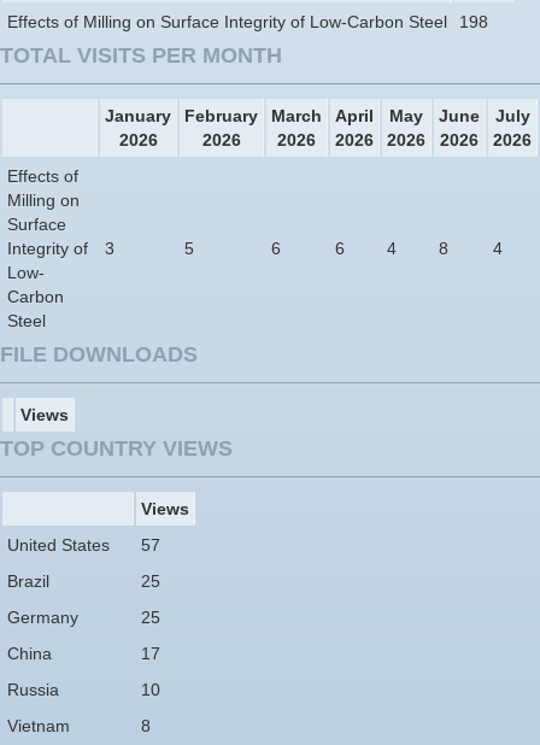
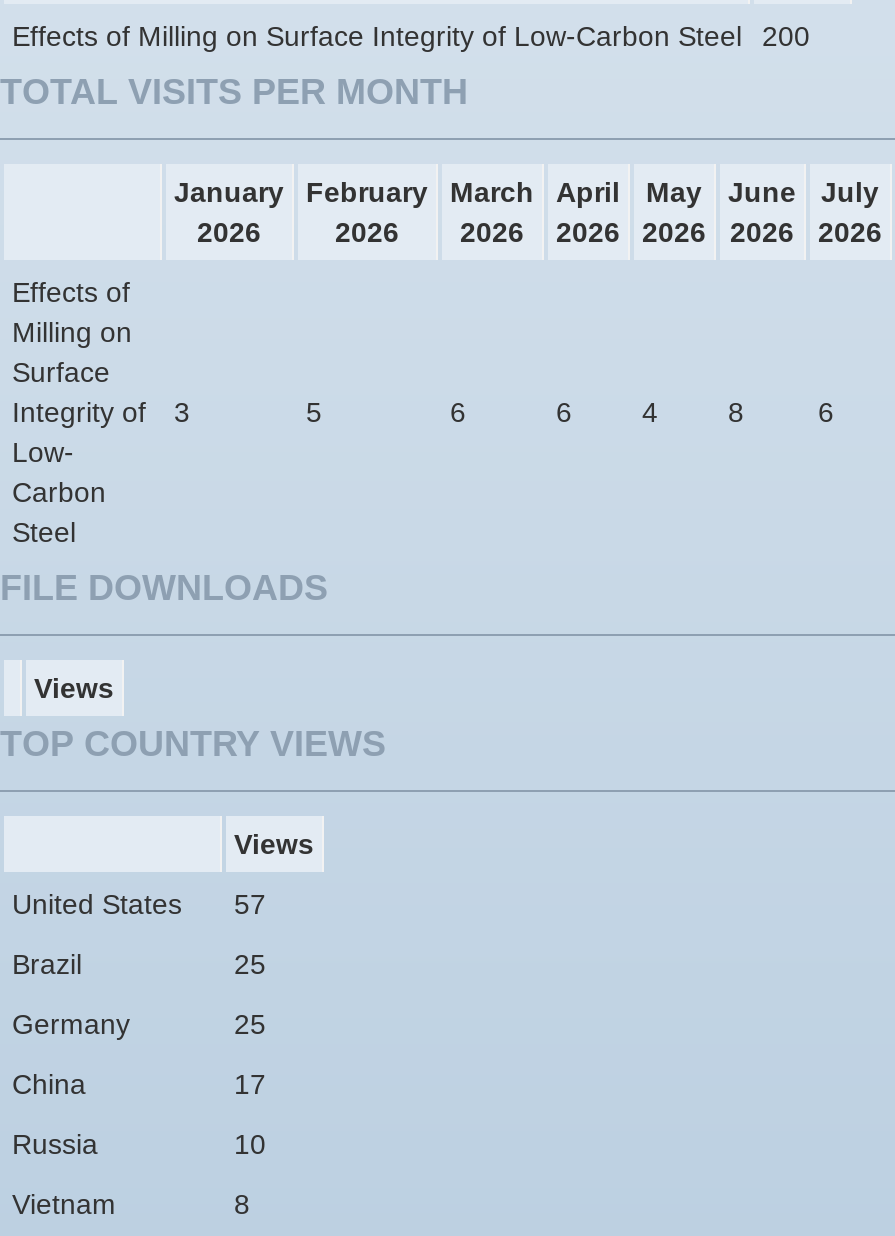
- Effects of Milling on Surface Integrity of Low-Carbon Steel 198
+ Effects of Milling on Surface Integrity of Low-Carbon Steel 200

- 4
+ 6
